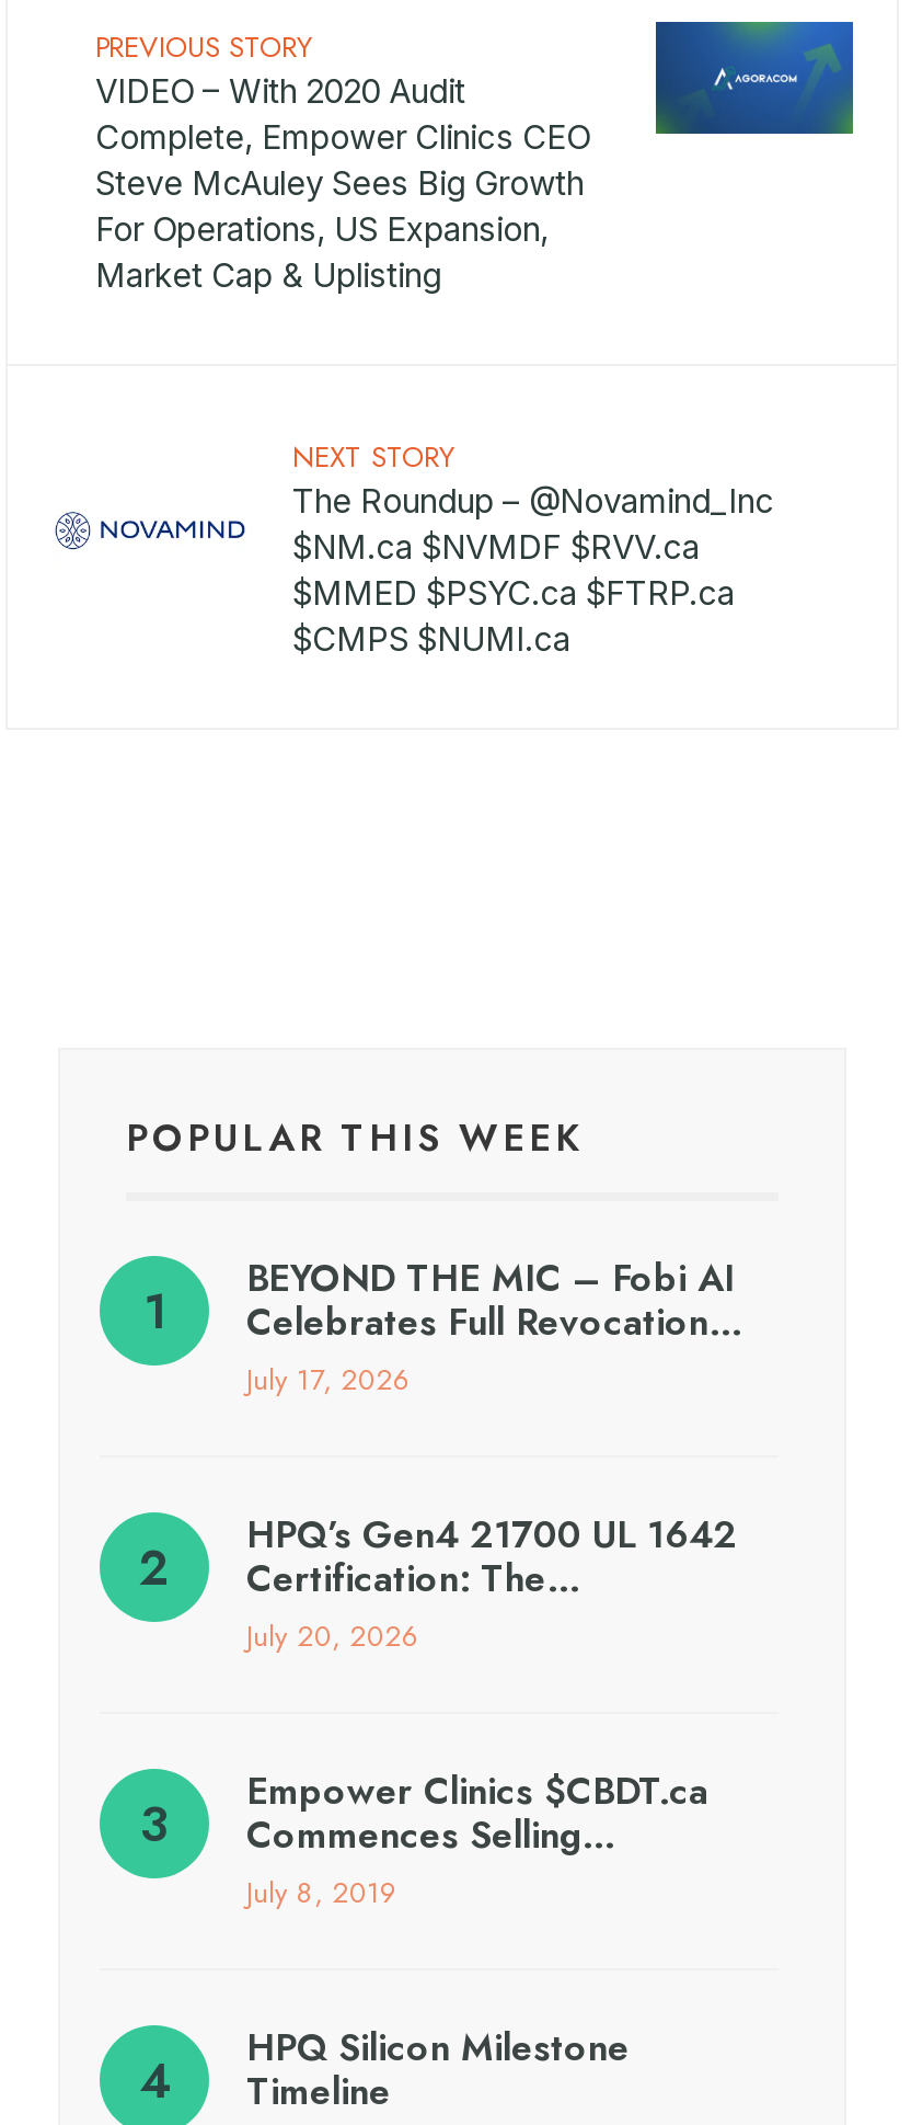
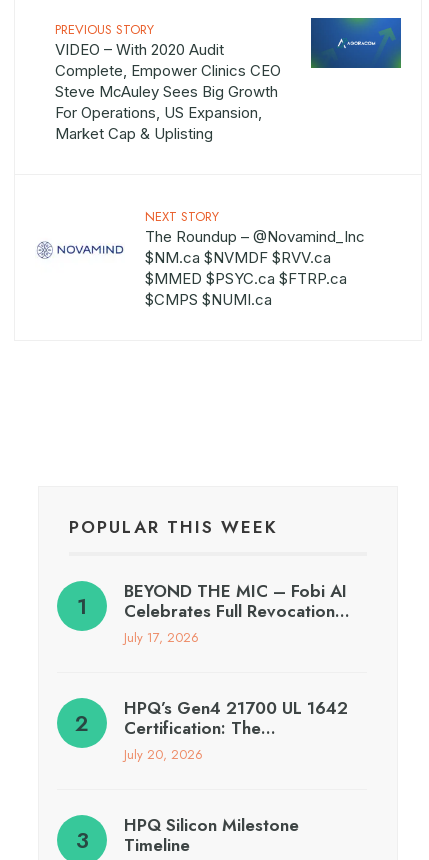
- Empower Clinics $CBDT.ca
- Commences Selling…
- July 8, 2019
